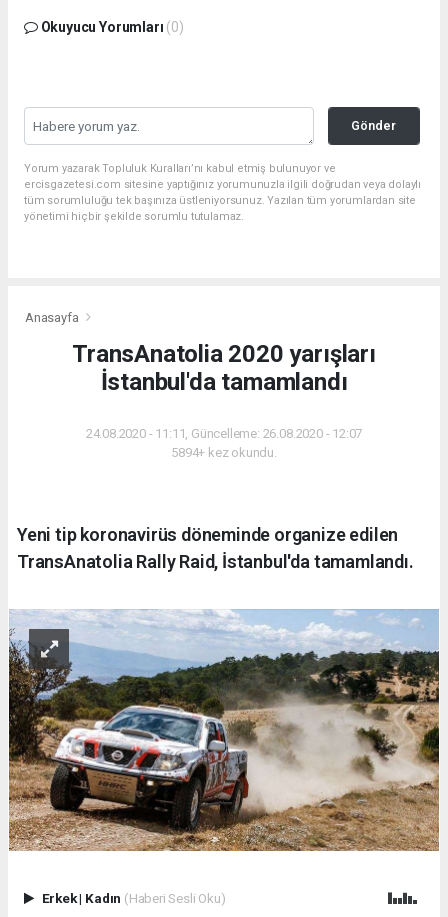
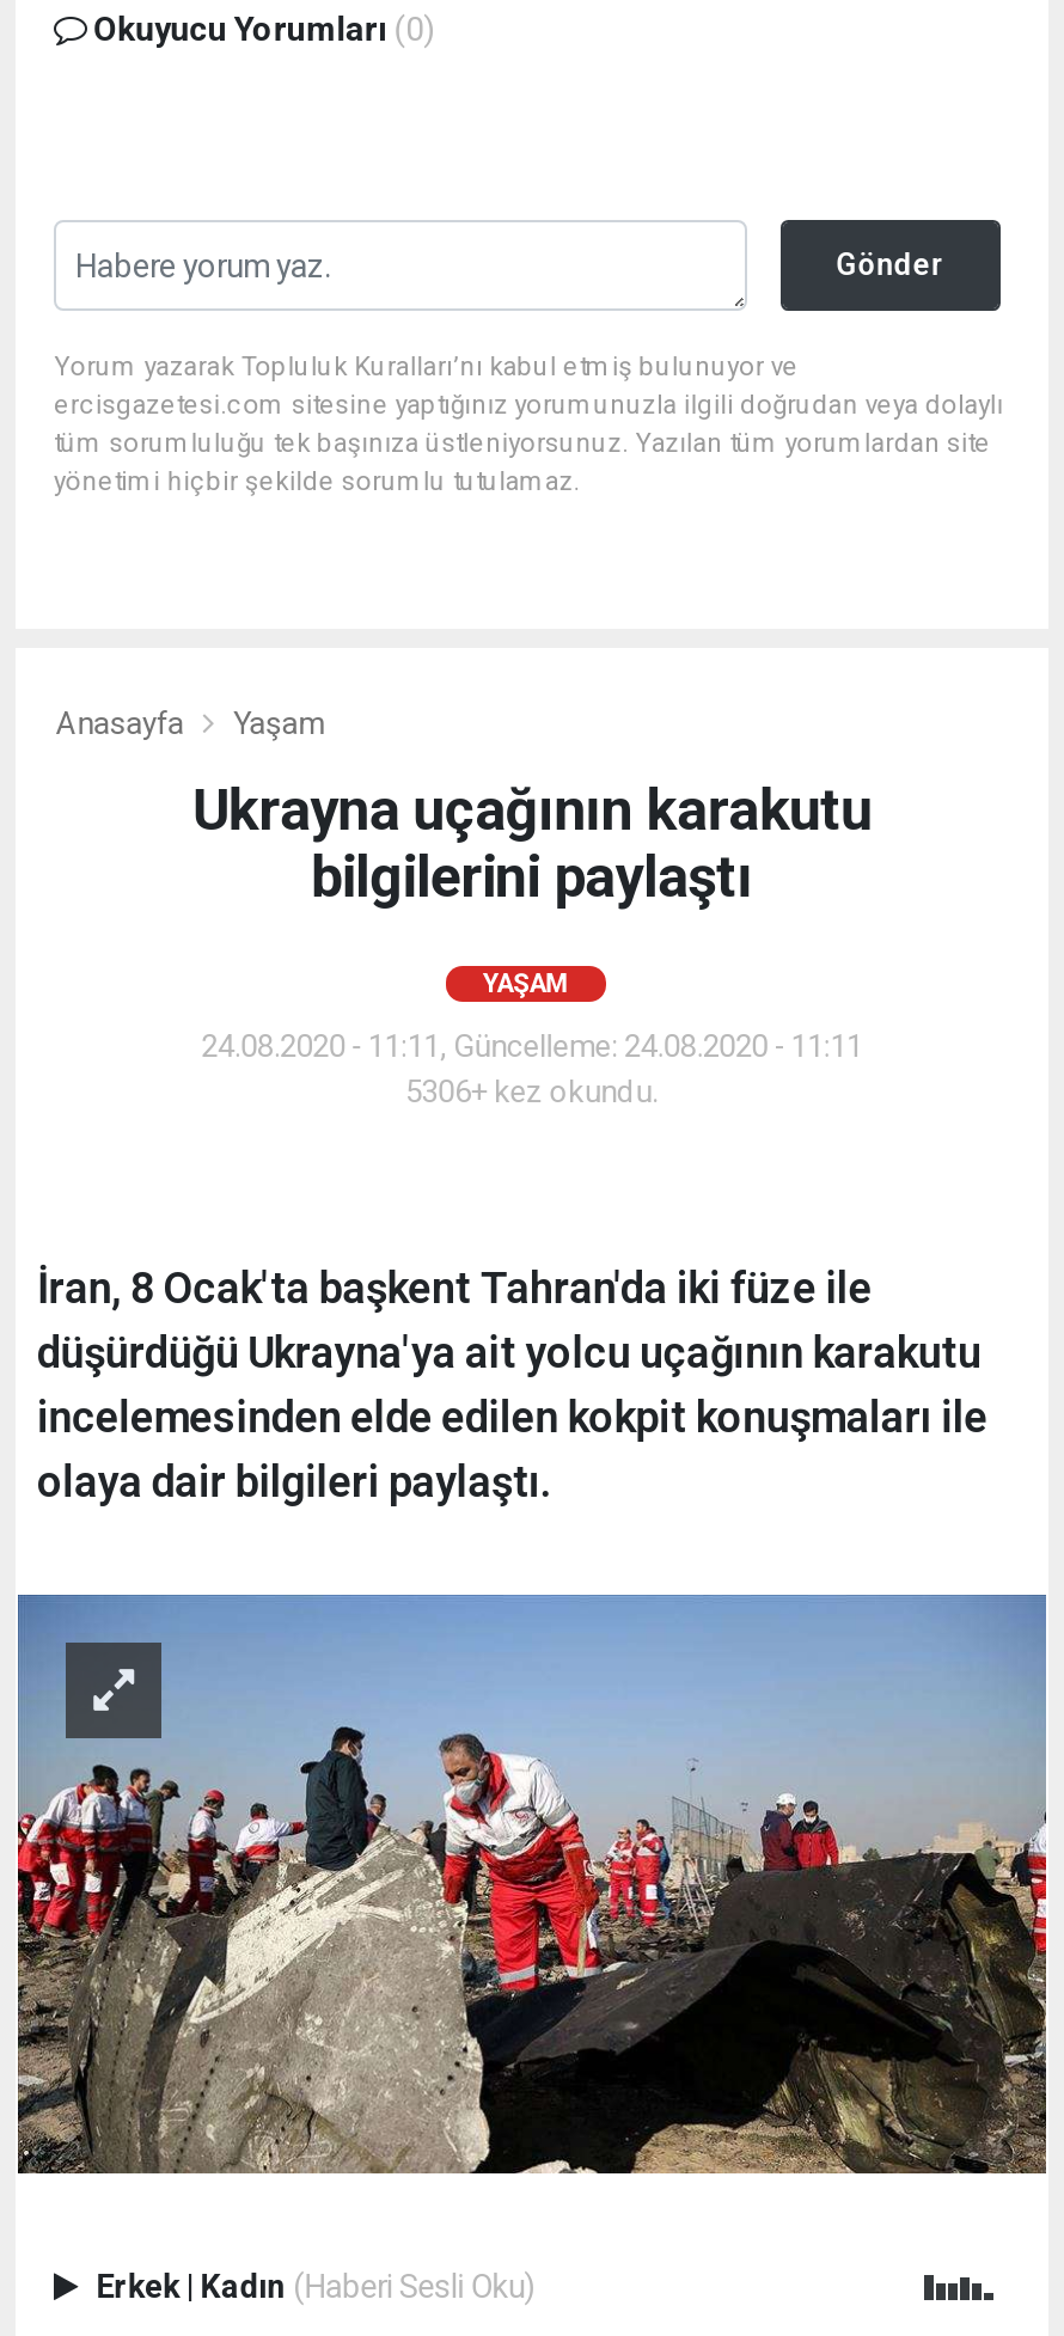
- TransAnatolia 2020 yarışları
- İstanbul'da tamamlandı
- 24.08.2020 - 11:11, Güncelleme: 26.08.2020 - 12:07
- 5894+ kez okundu.
+ Yaşam
+ Ukrayna uçağının karakutu
+ bilgilerini paylaştı
+ YAŞAM
+ 24.08.2020 - 11:11, Güncelleme: 24.08.2020 - 11:11
+ 5306+ kez okundu.

- Yeni tip koronavirüs döneminde organize edilen
- TransAnatolia Rally Raid, İstanbul'da tamamlandı.
+ İran, 8 Ocak'ta başkent Tahran'da iki füze ile
+ düşürdüğü Ukrayna'ya ait yolcu uçağının karakutu
+ incelemesinden elde edilen kokpit konuşmaları ile
+ olaya dair bilgileri paylaştı.

- [image]
+ [image]
